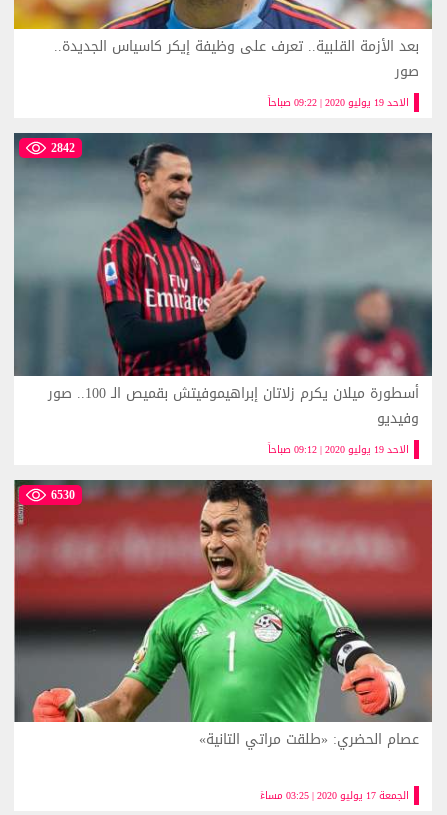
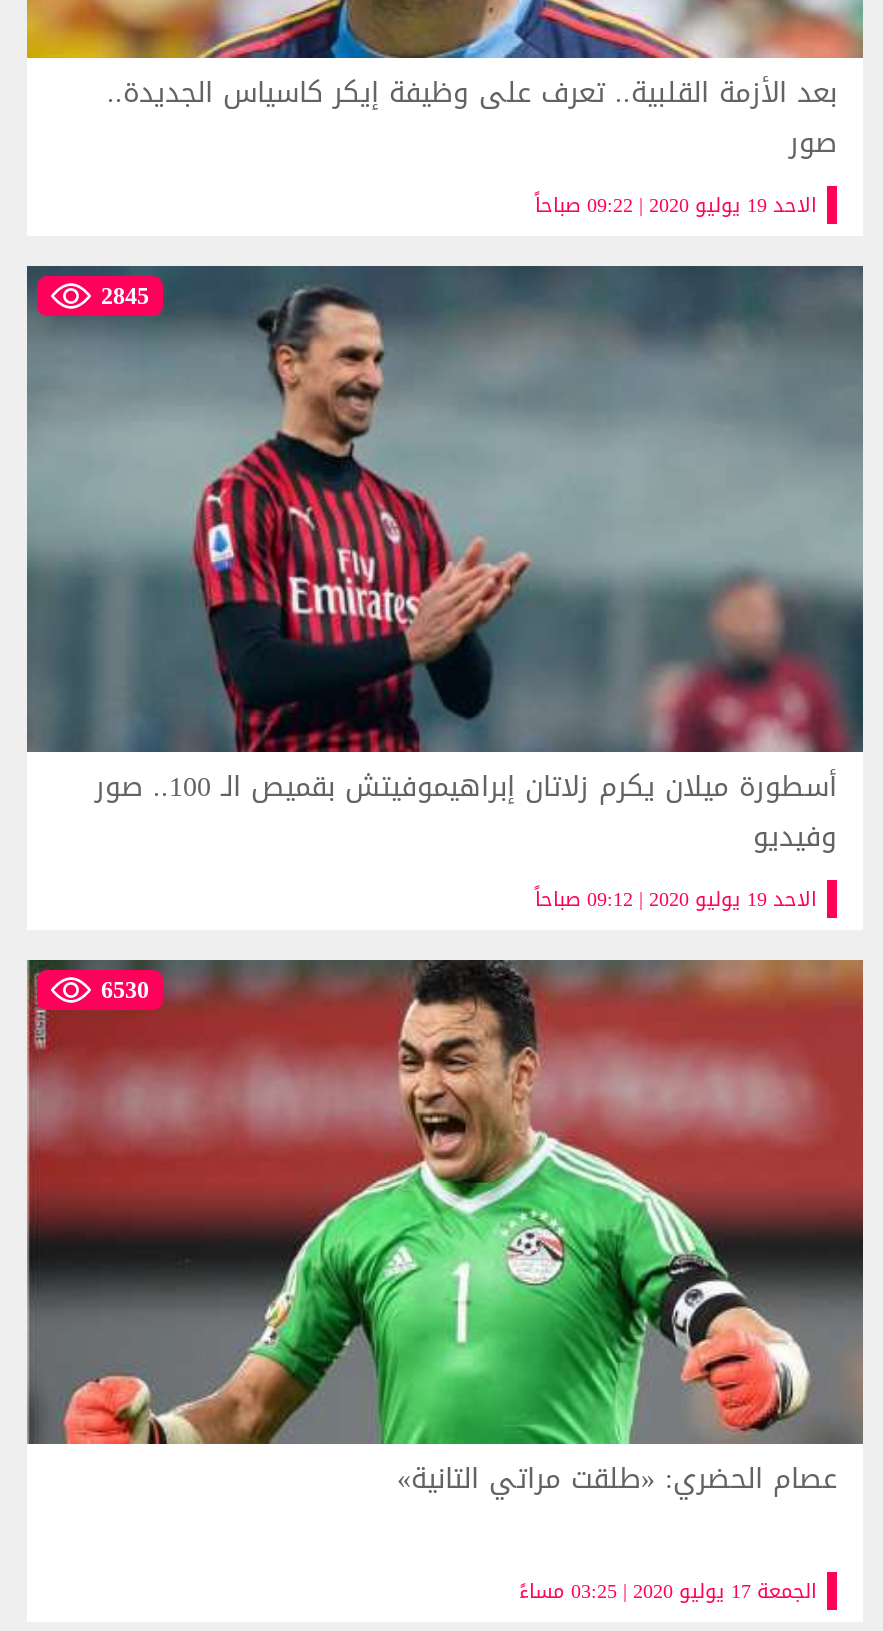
- 2842
+ 2845
